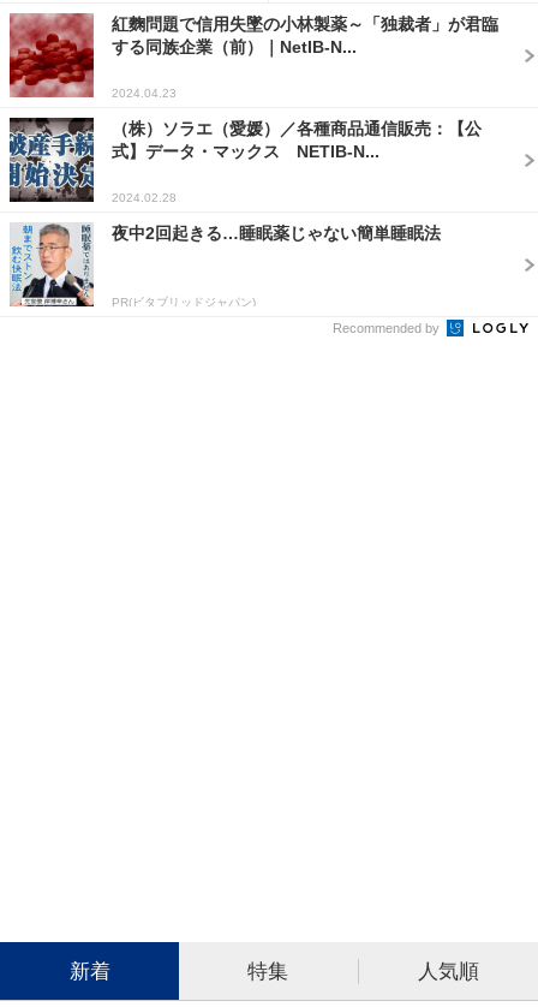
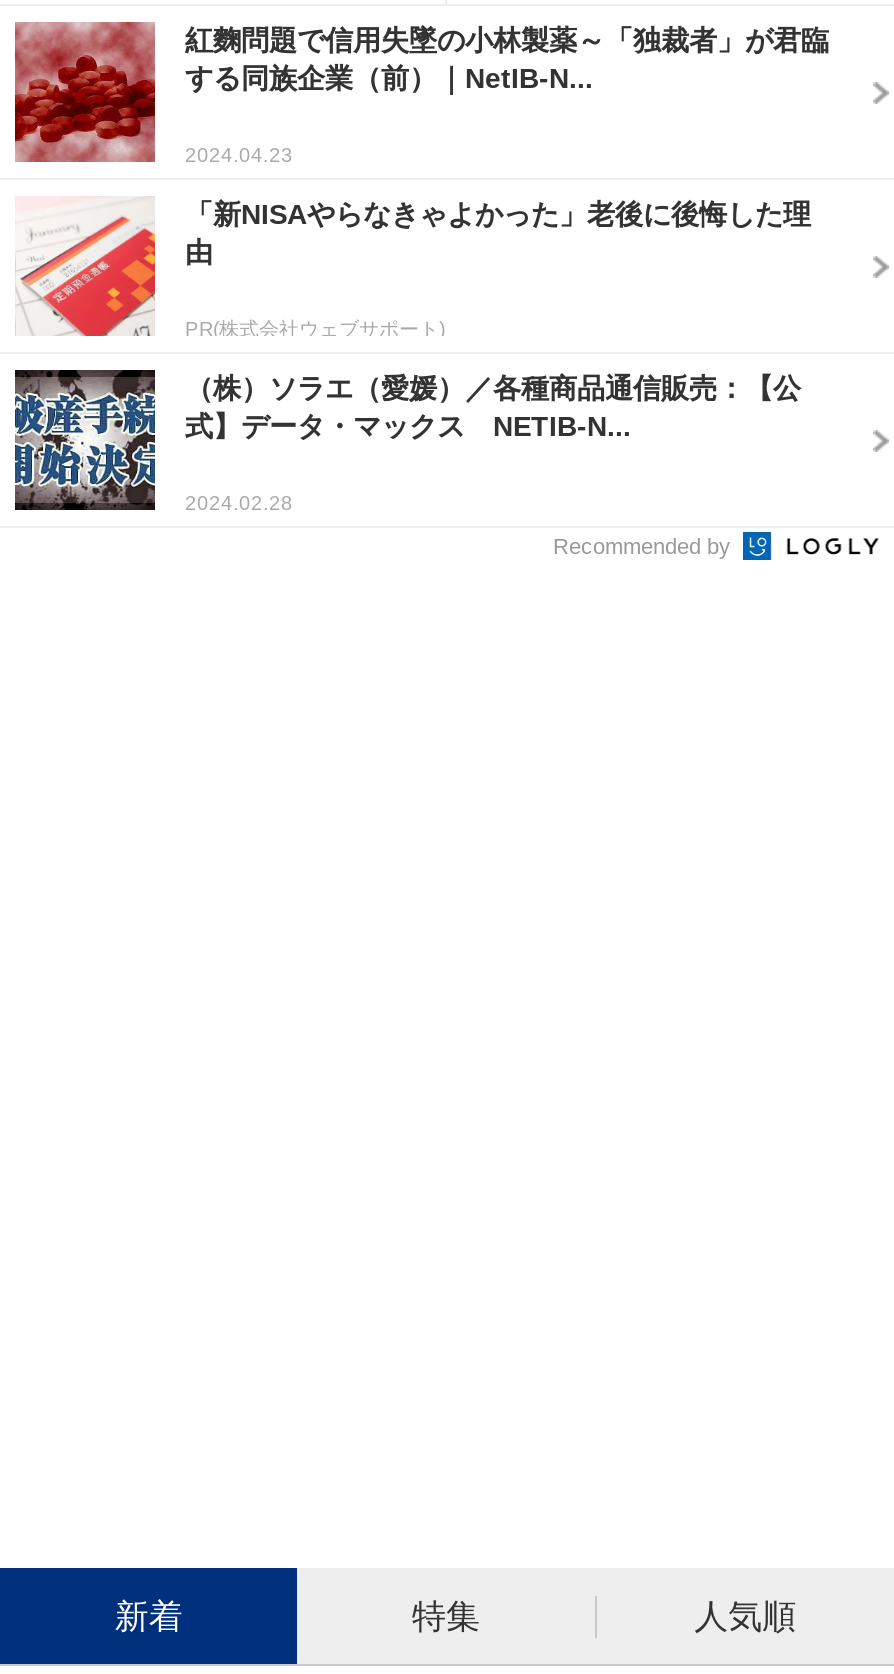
+ [image]
+ 「新NISAやらなきゃよかった」老後に後悔した理
+ 由
+ PR(株式会社ウェブサポート)

moved down: [image] | （株）ソラエ（愛媛）／各種商品通信販売：【公 | 式】データ・マックス NETIB-N... | 2024.02.28

- [image]
- 夜中2回起きる…睡眠薬じゃない簡単睡眠法

- PR(ビタブリッドジャパン)
